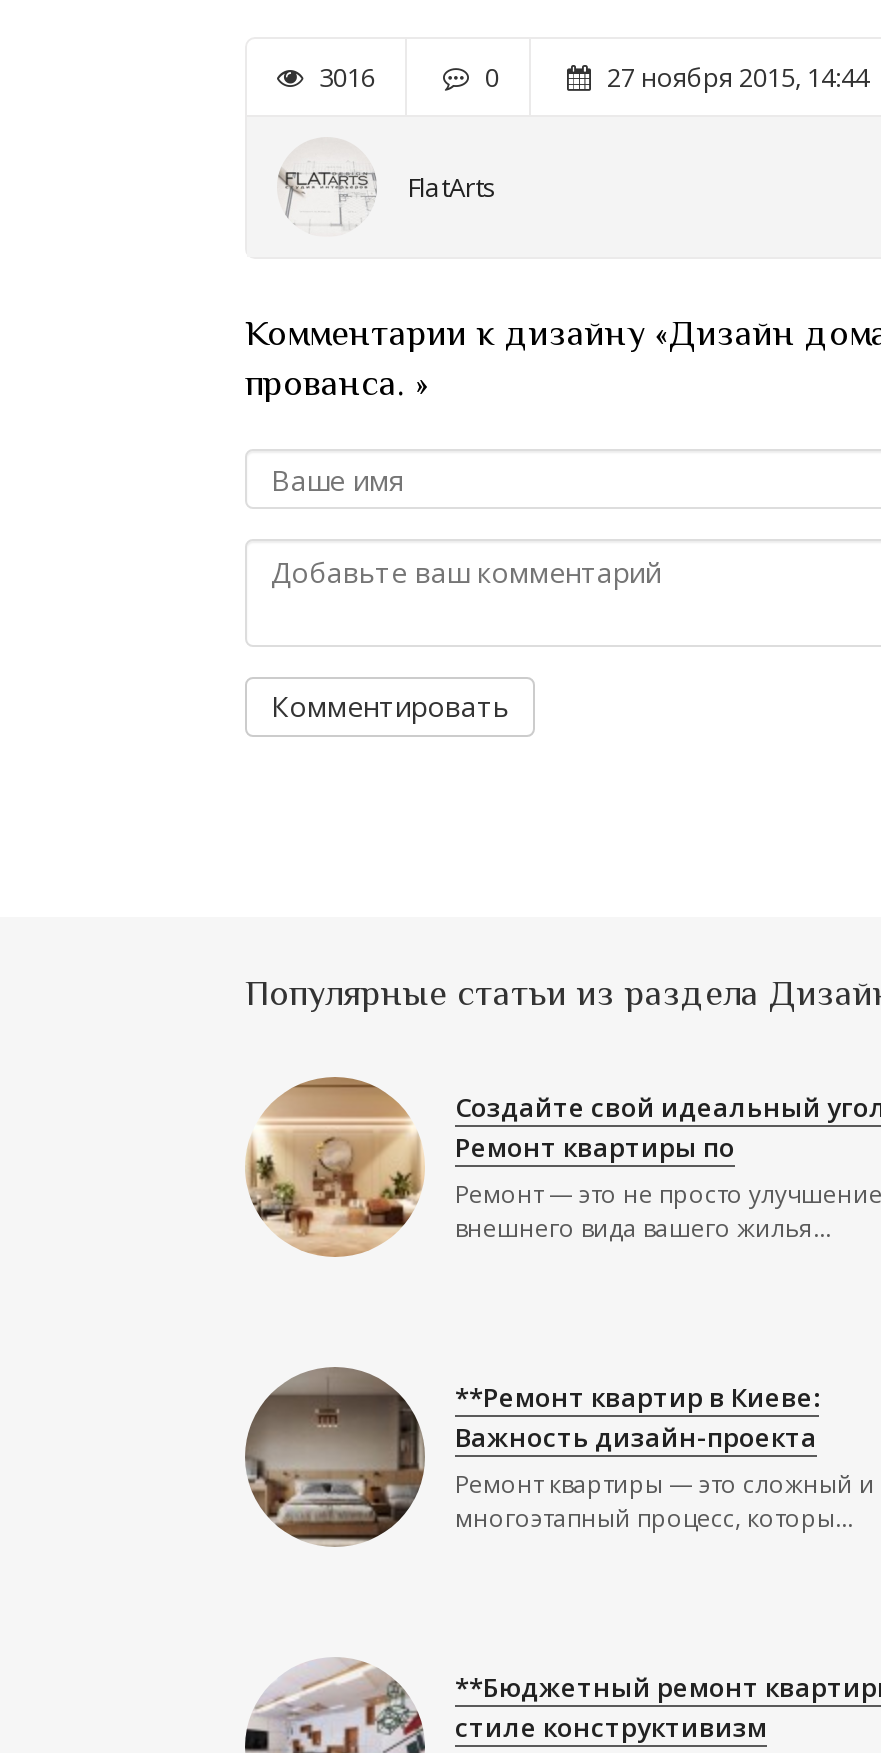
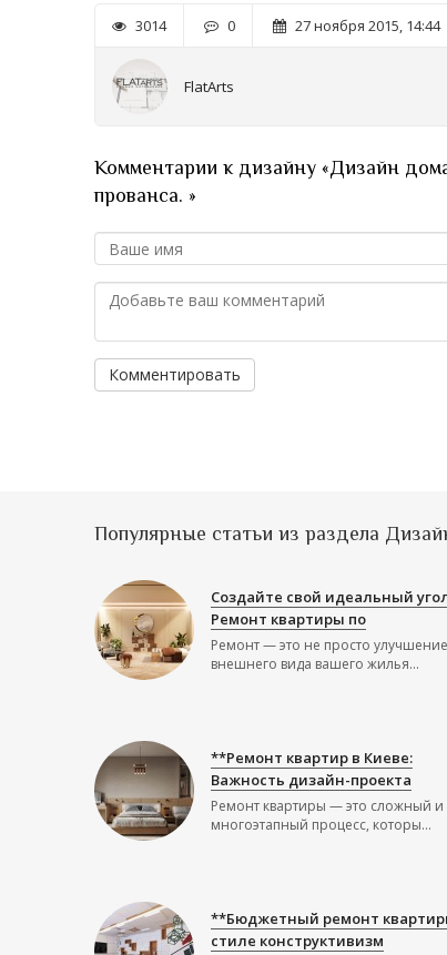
- 3016
+ 3014
